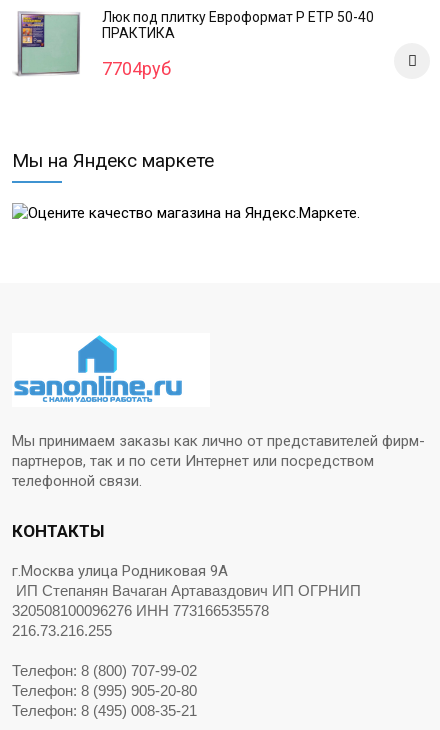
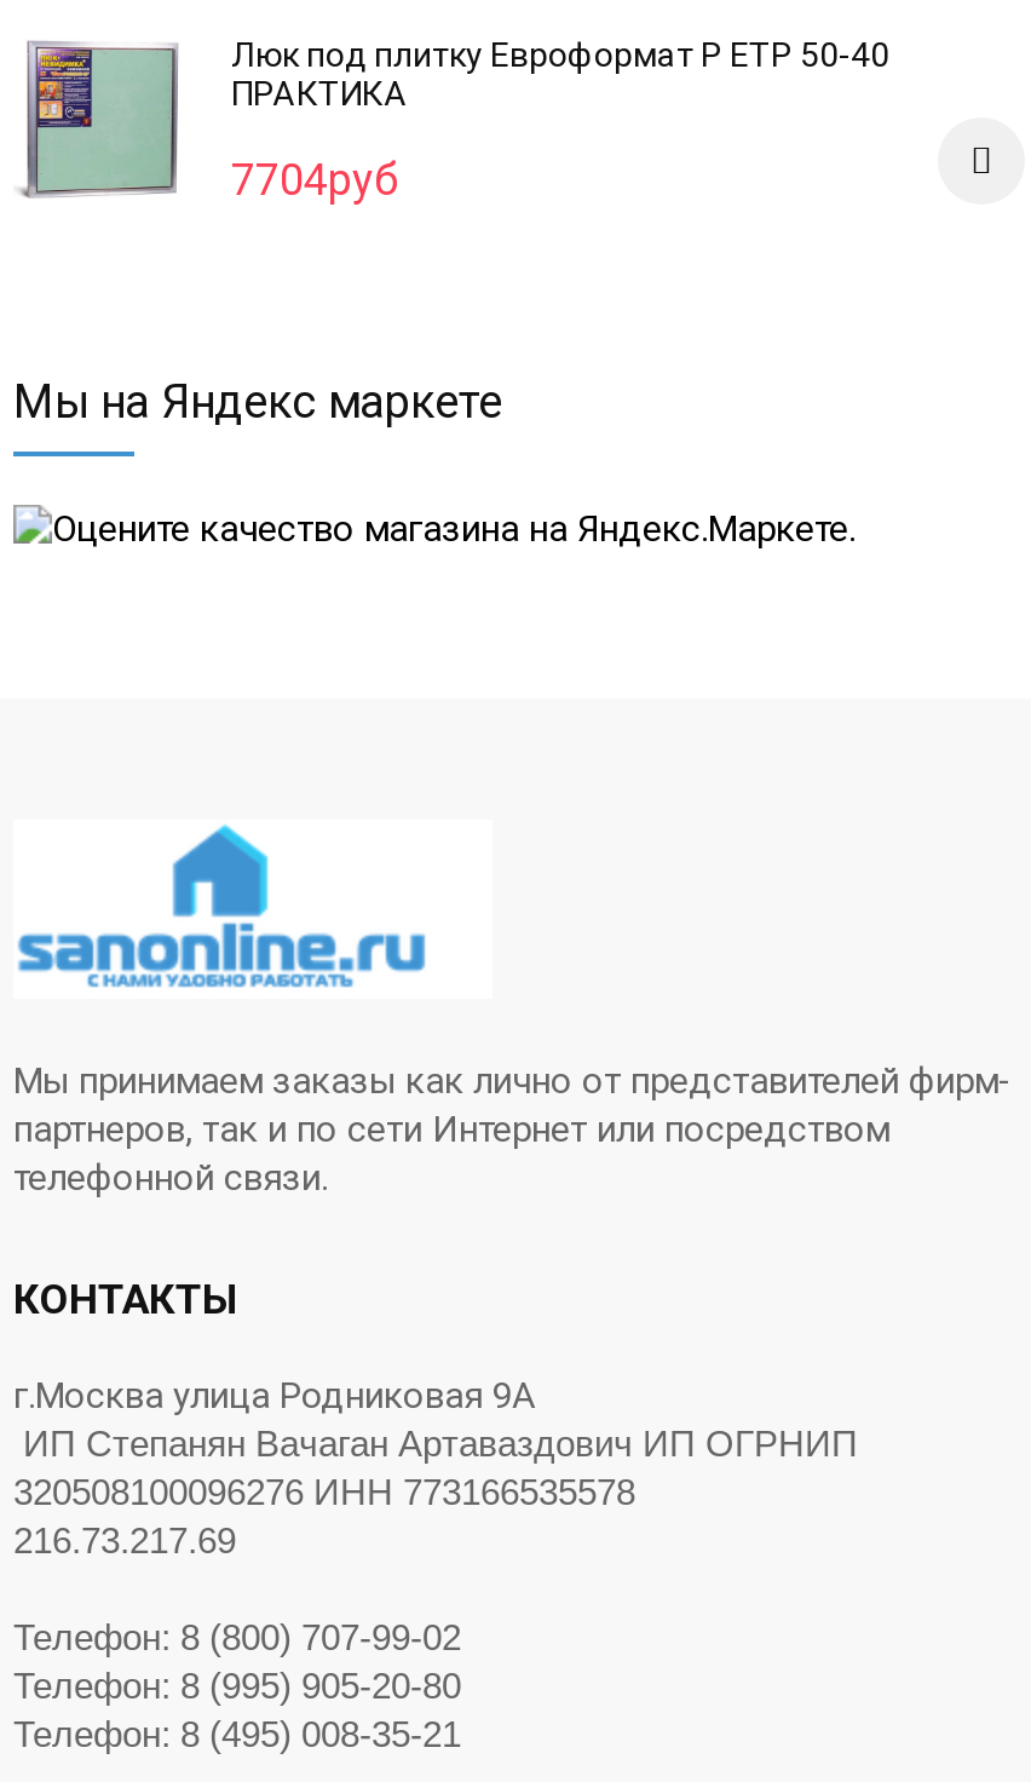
- 216.73.216.255
+ 216.73.217.69
